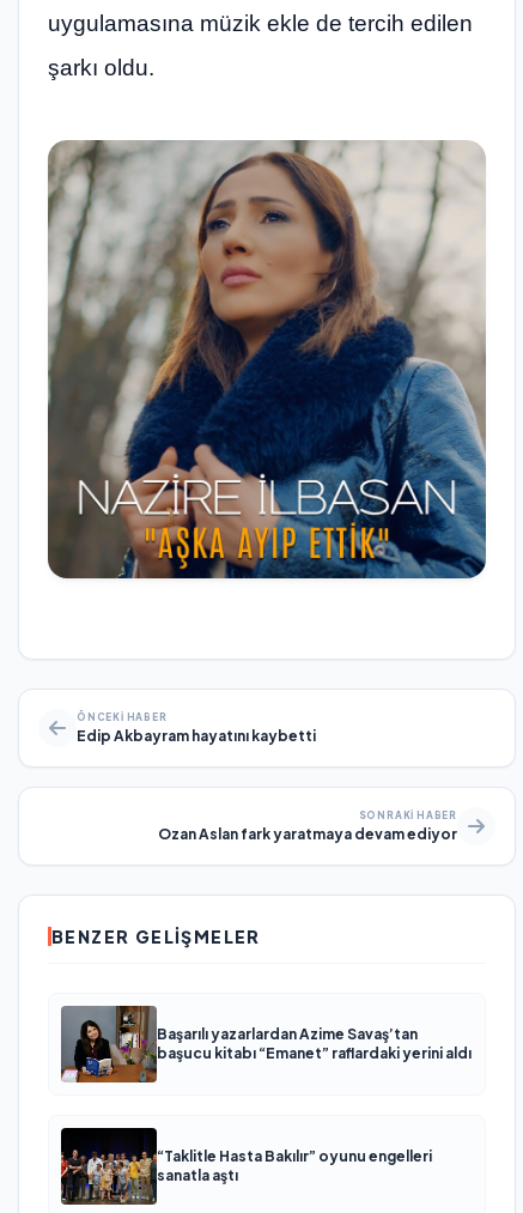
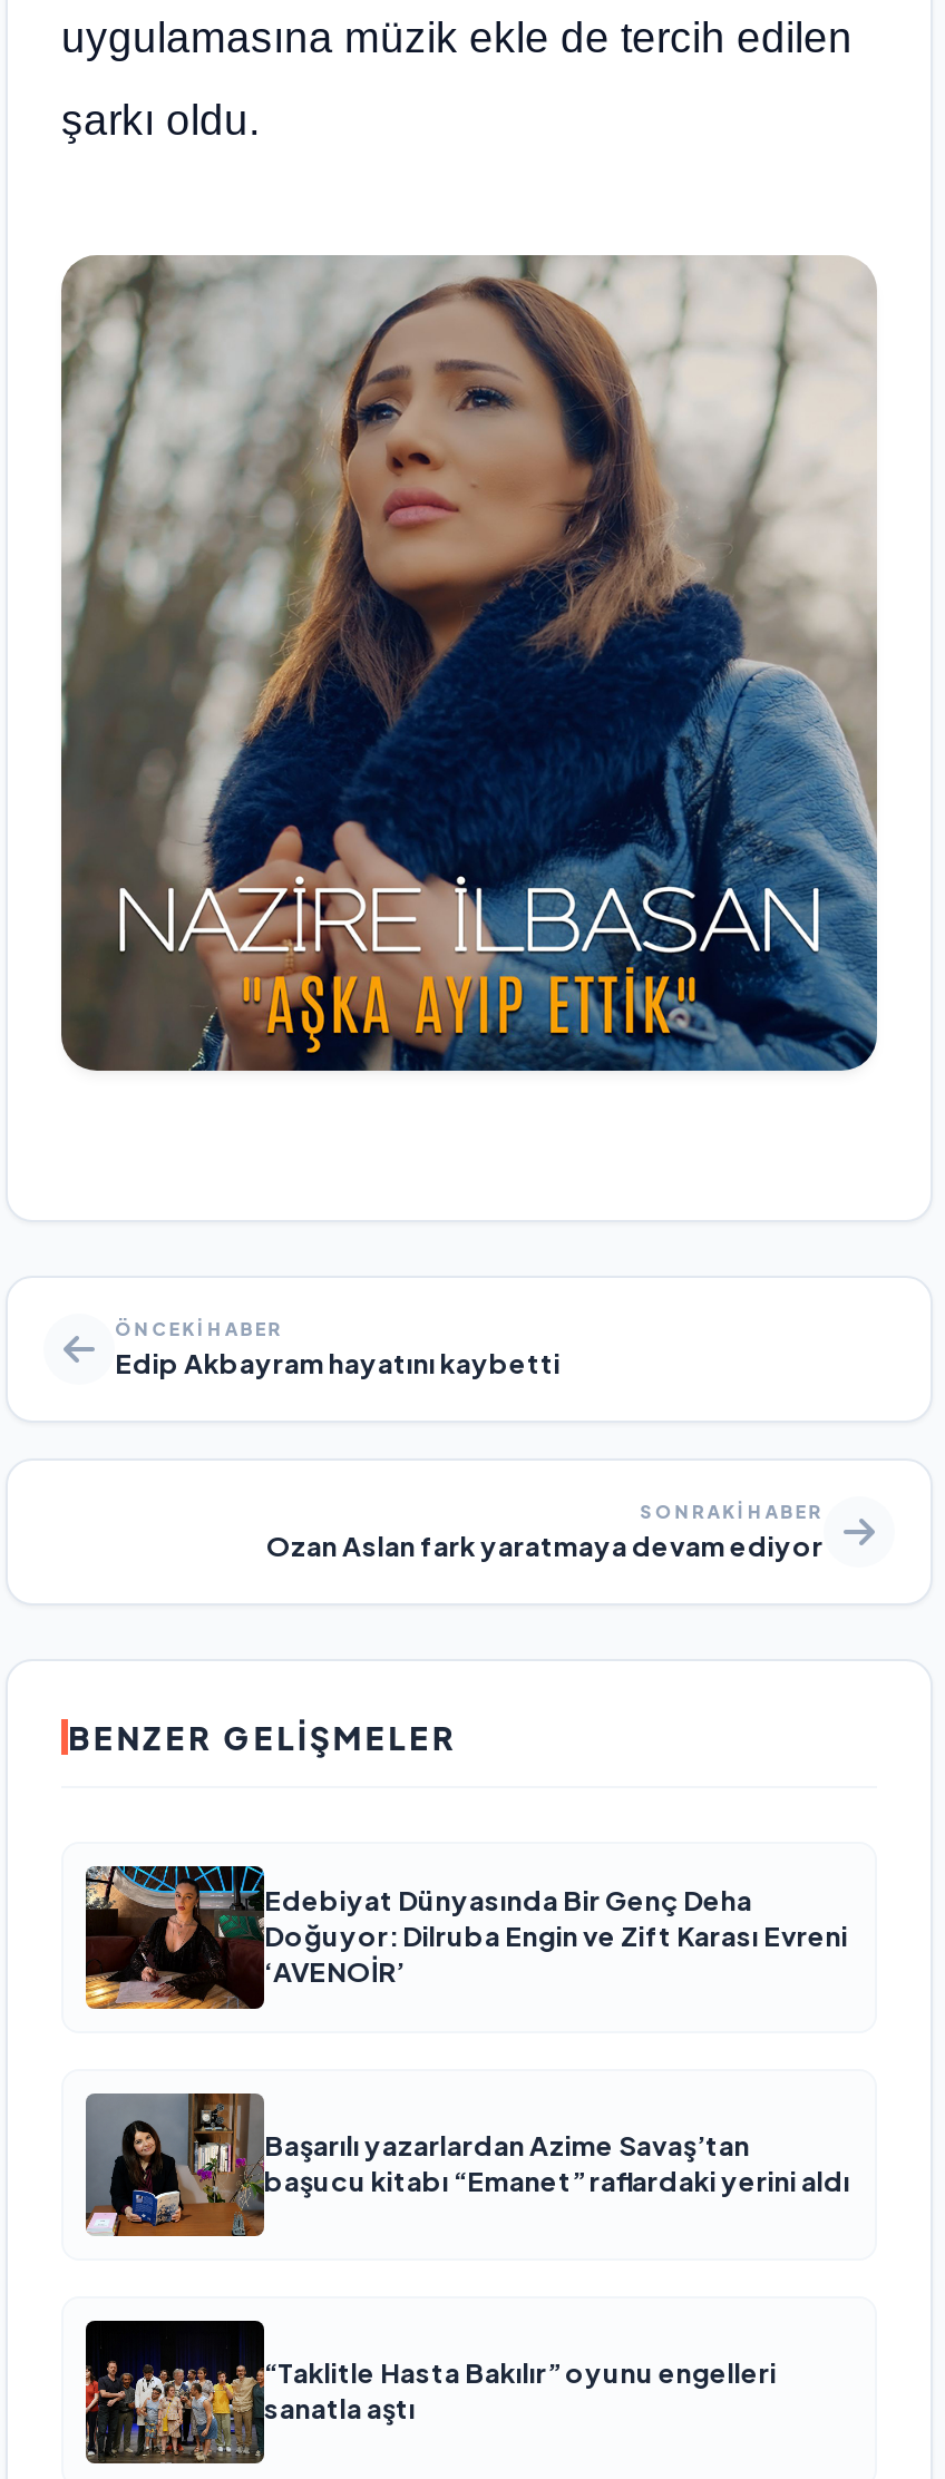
+ [image]
+ Edebiyat Dünyasında Bir Genç Deha
+ Doğuyor: Dilruba Engin ve Zift Karası Evreni
+ ‘AVENOİR’
